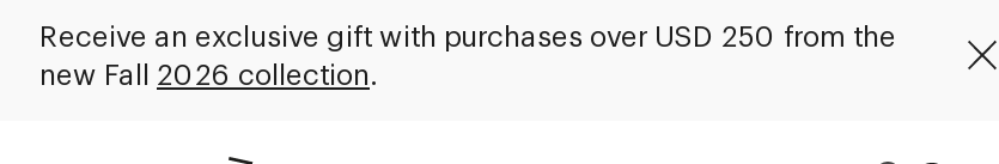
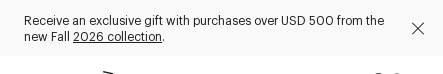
- Receive an exclusive gift with purchases over USD 250 from the
+ Receive an exclusive gift with purchases over USD 500 from the
